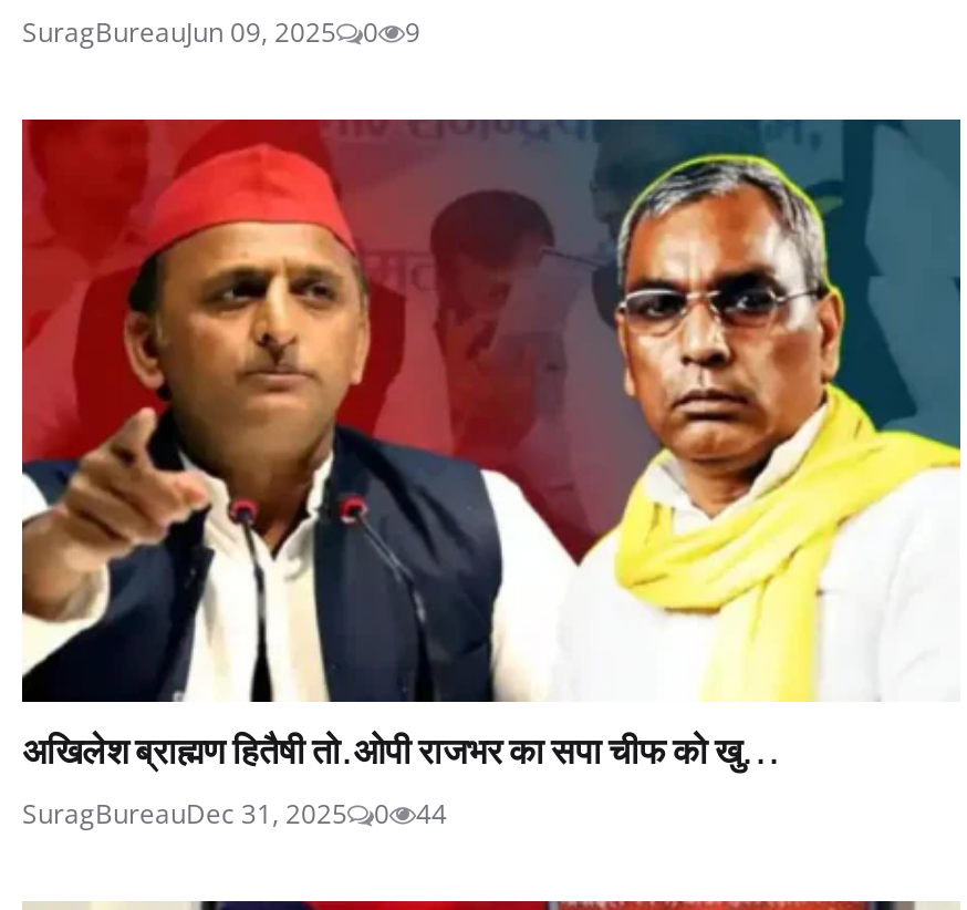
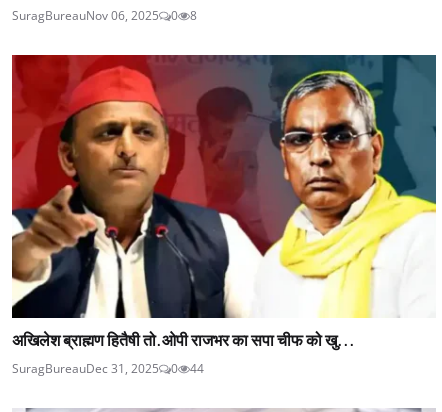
- SuragBureauJun 09, 2025
+ SuragBureauNov 06, 2025

- 9
+ 8
